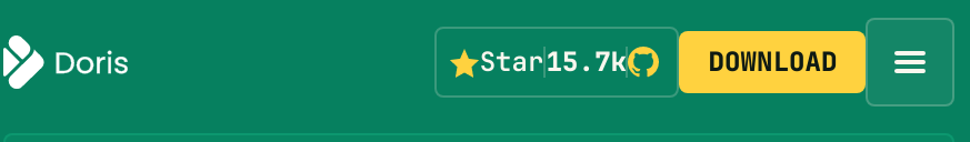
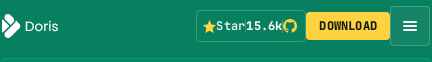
- Star15.7k
+ Star15.6k
